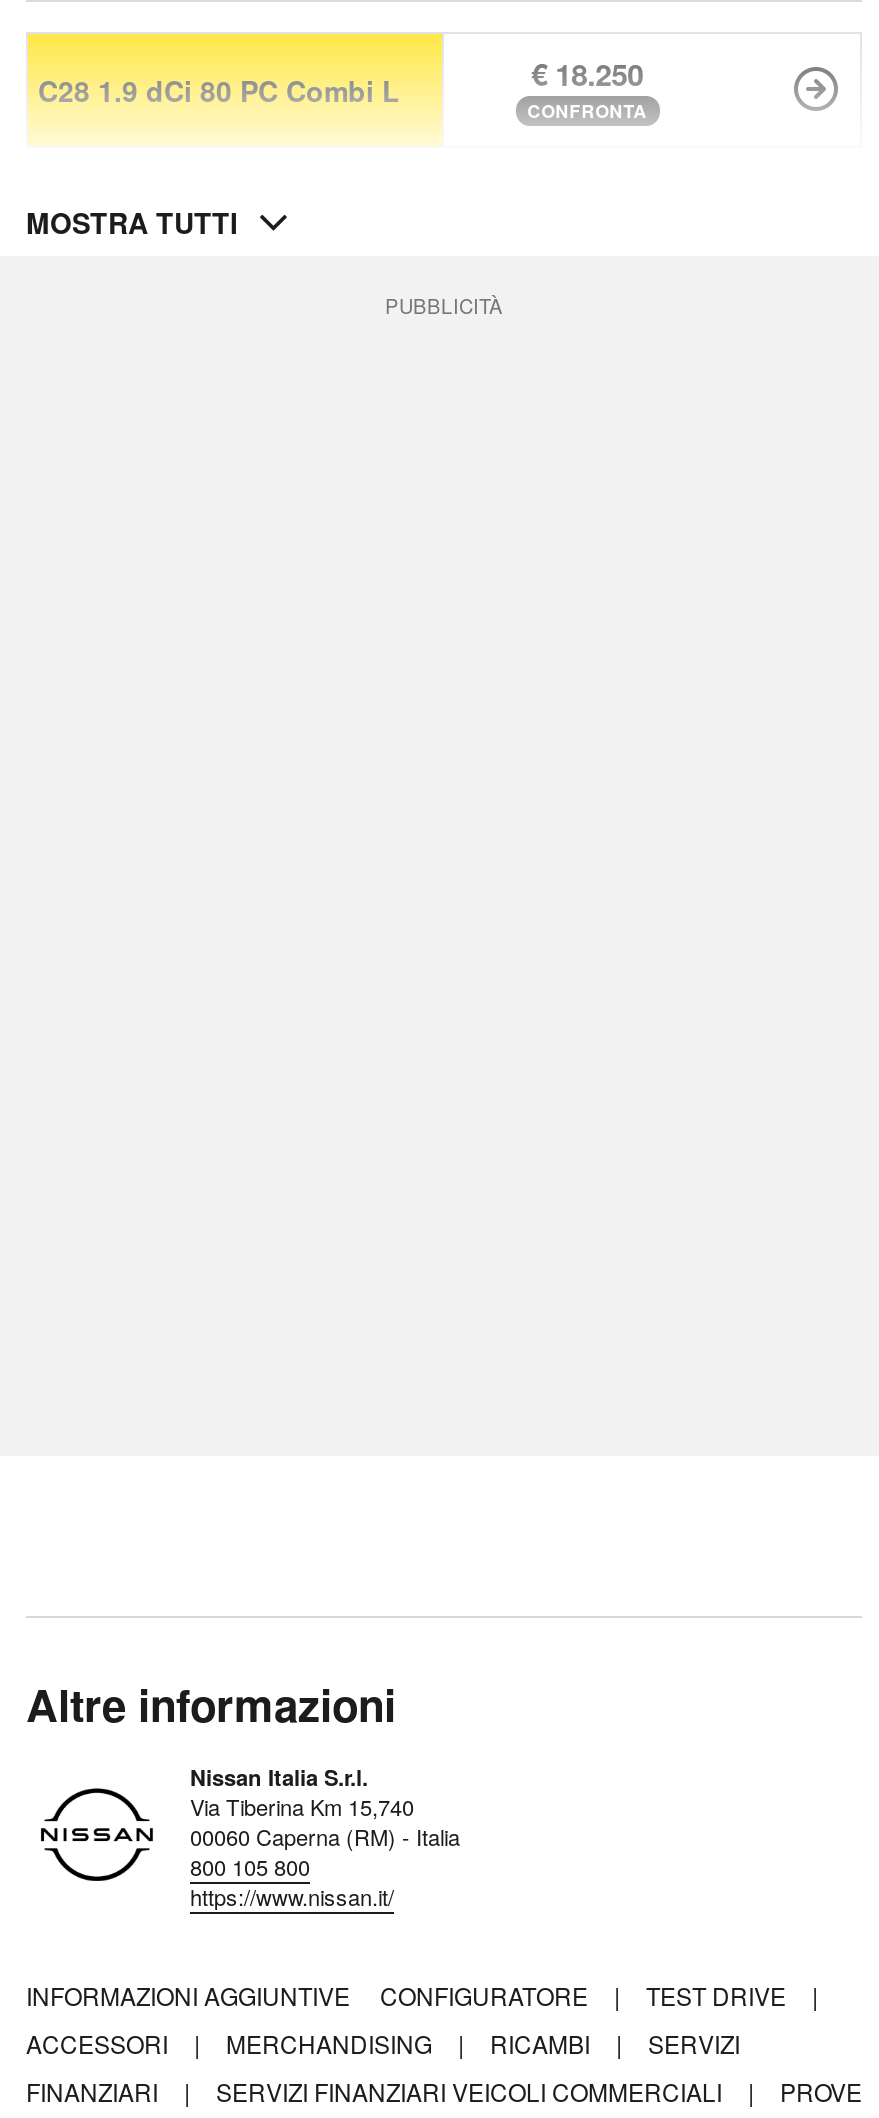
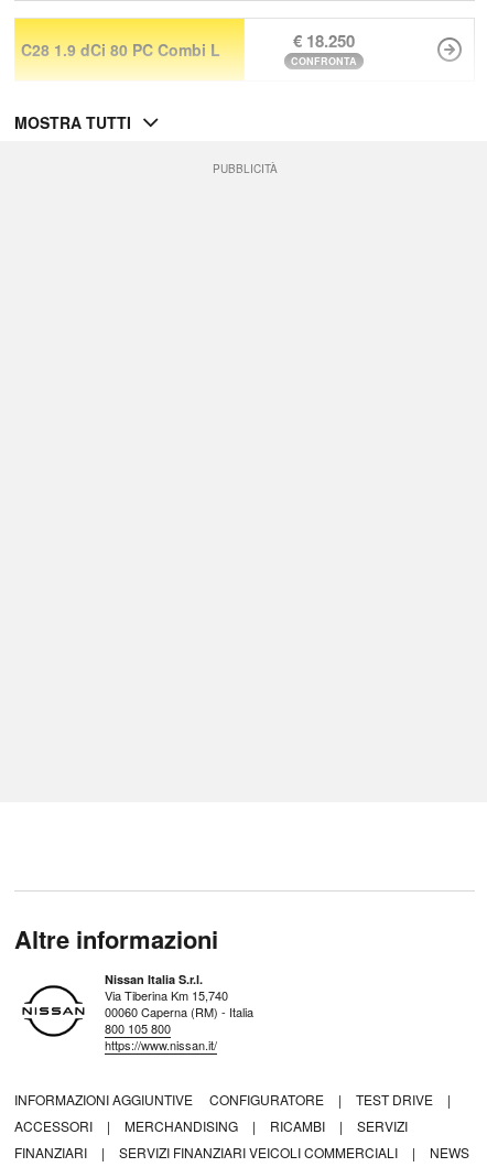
- PROVE
+ NEWS
